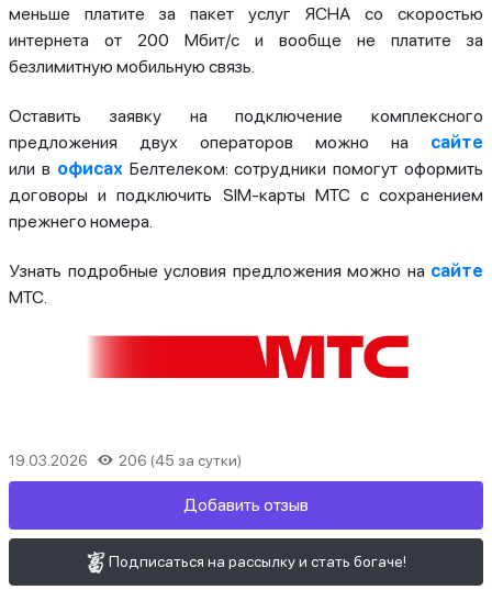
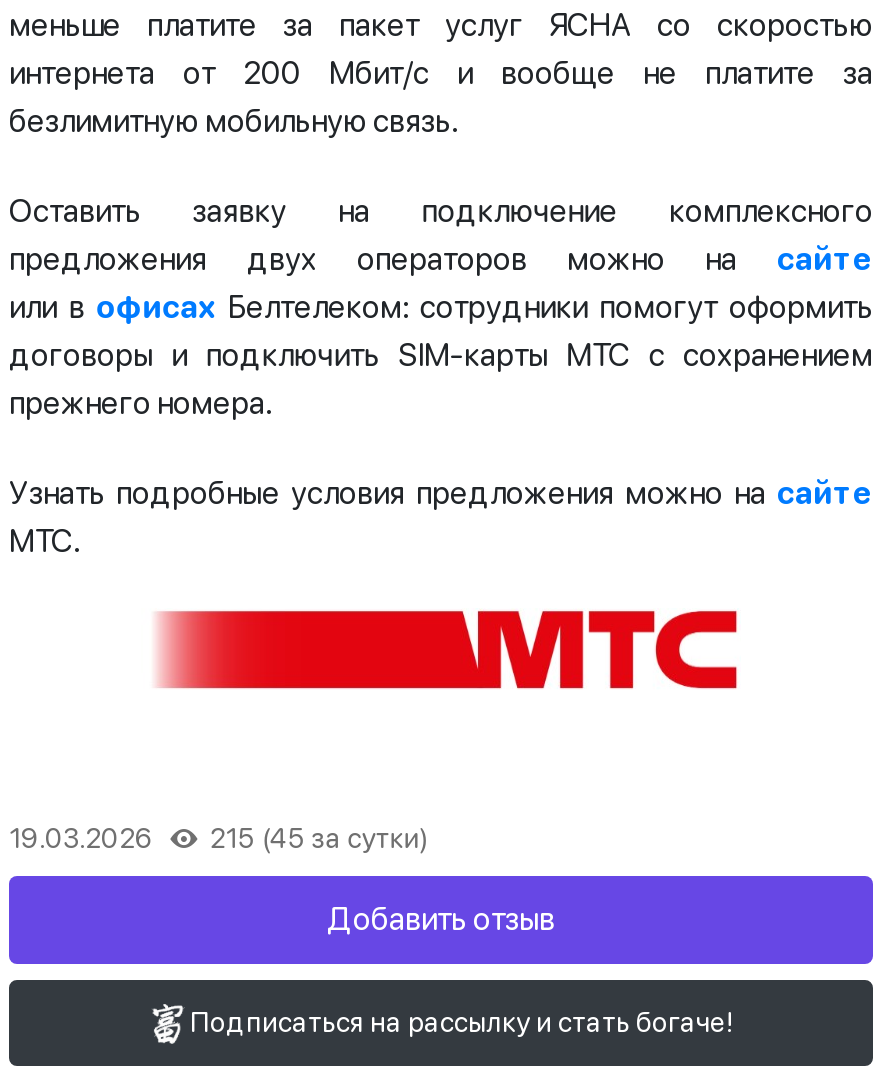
- 19.03.2026 206 (45 за сутки)
+ 19.03.2026 215 (45 за сутки)
